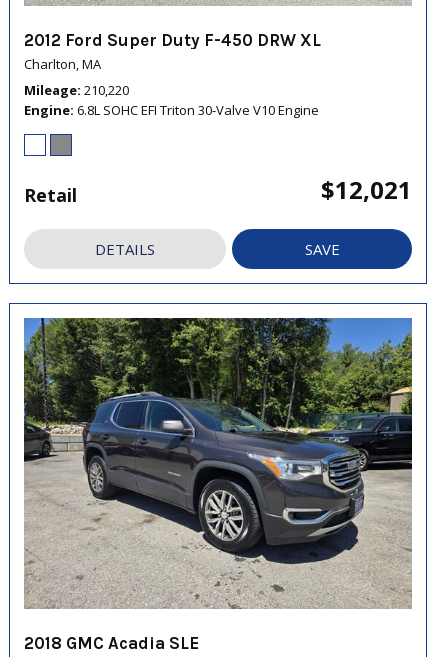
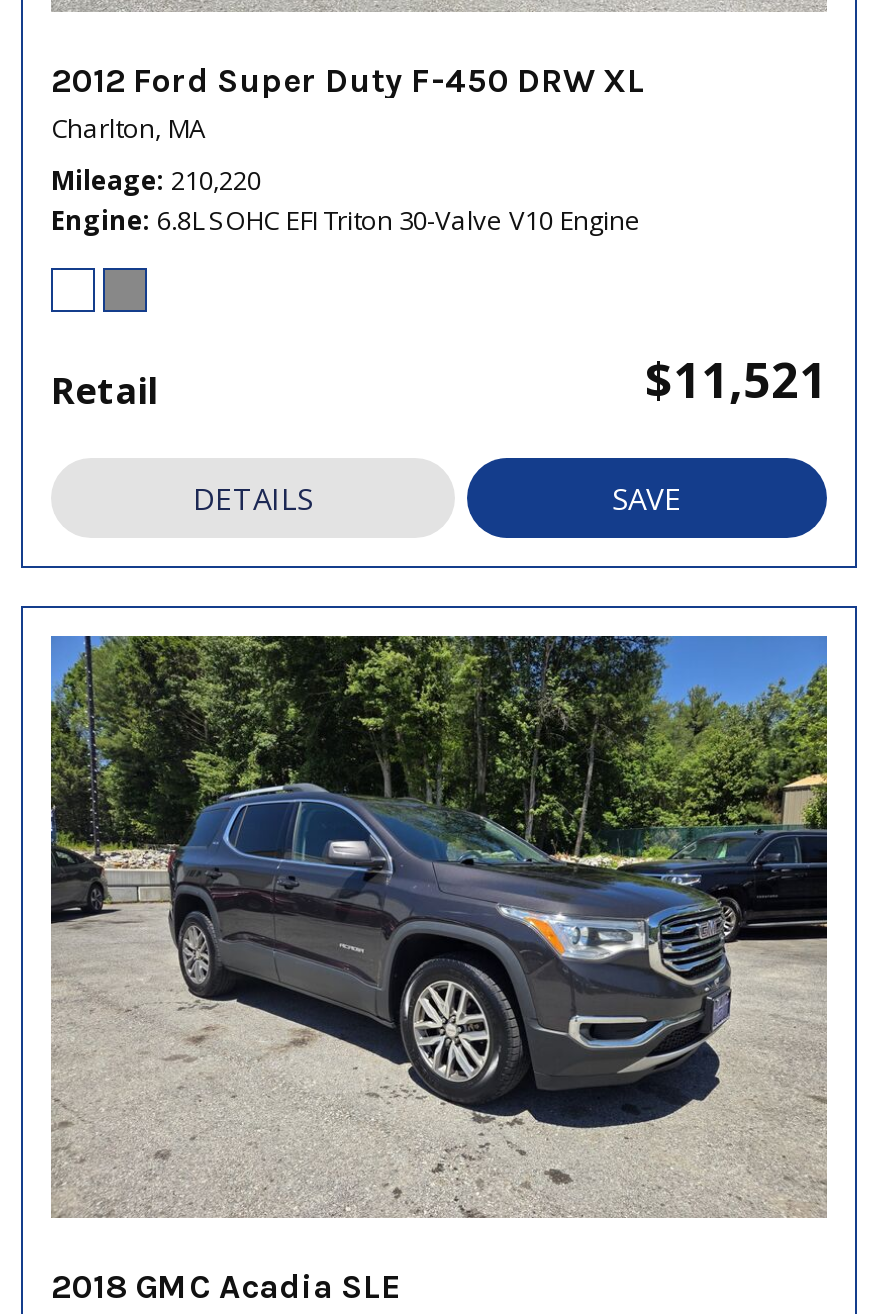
- $12,021
+ $11,521
